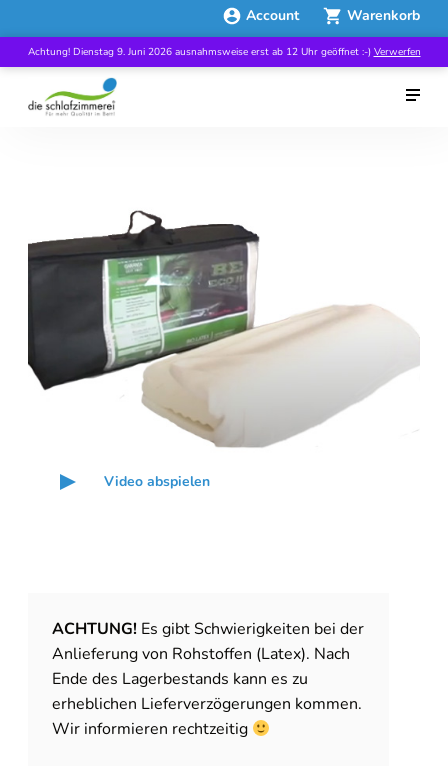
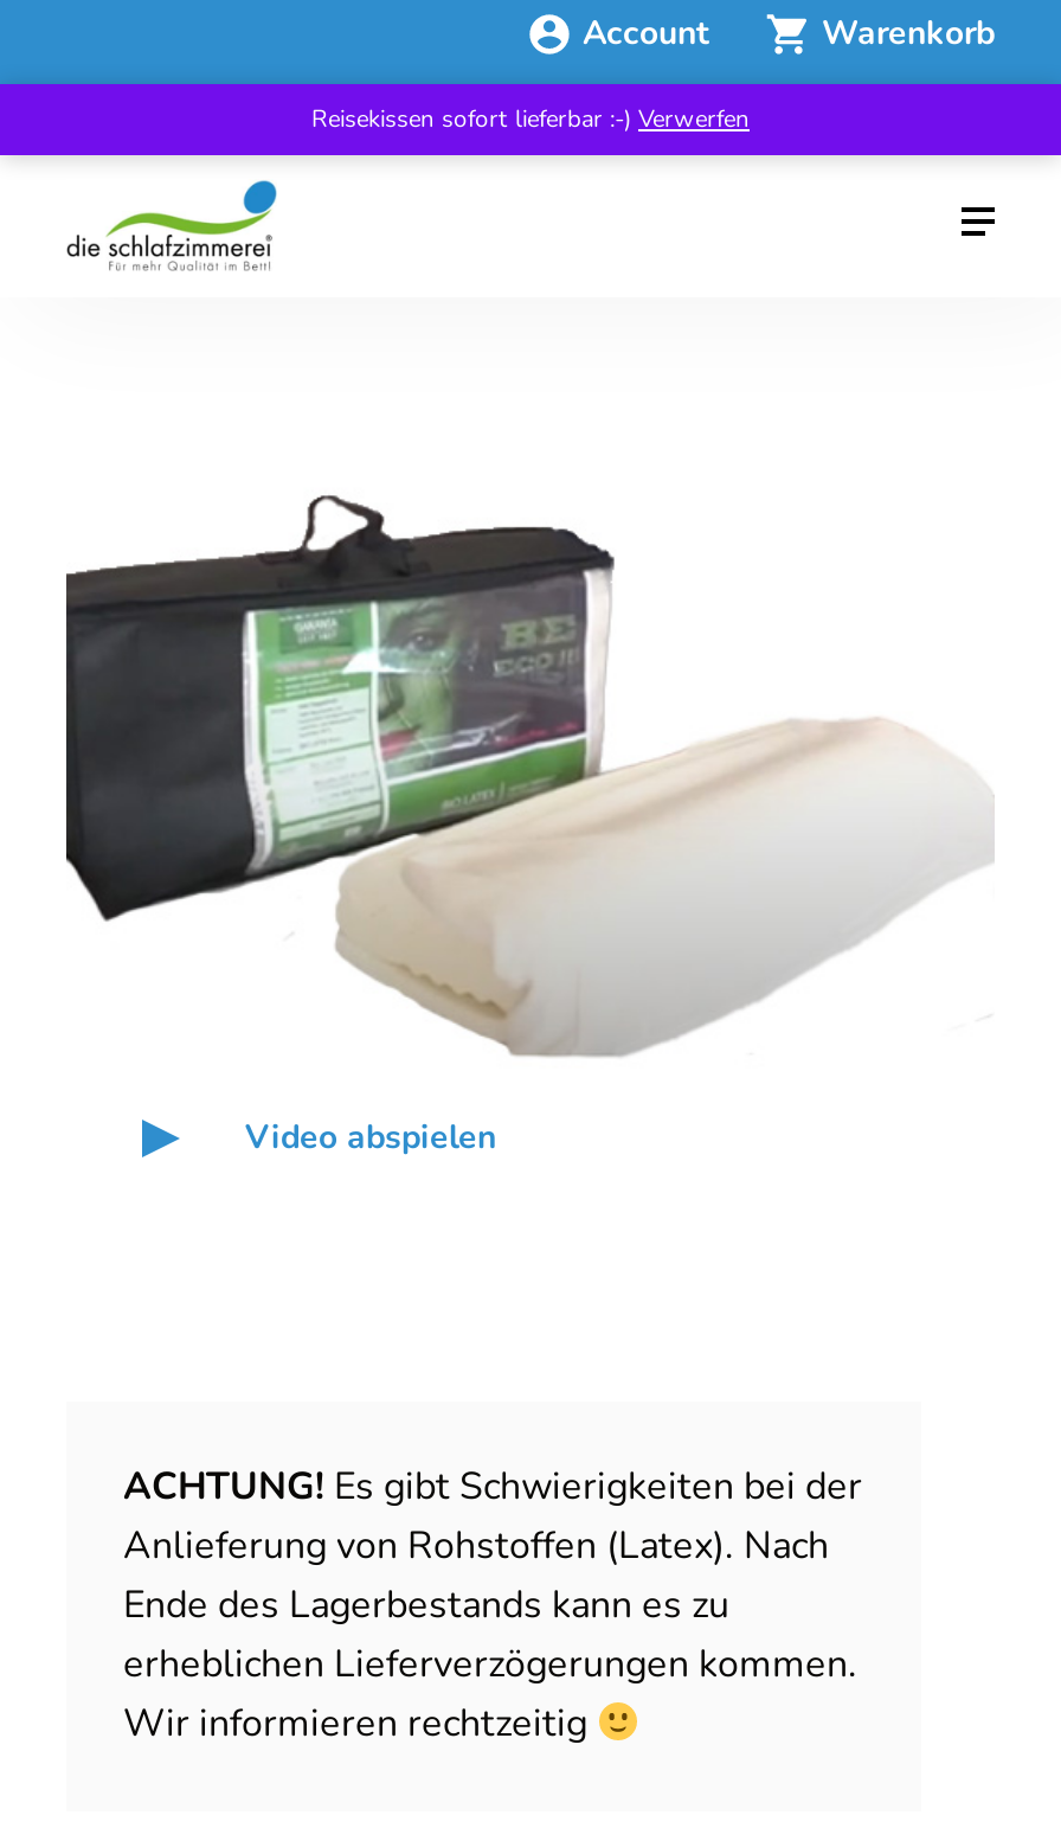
- Achtung! Dienstag 9. Juni 2026 ausnahmsweise erst ab 12 Uhr geöffnet :-) Verwerfen
+ Reisekissen sofort lieferbar :-) Verwerfen
